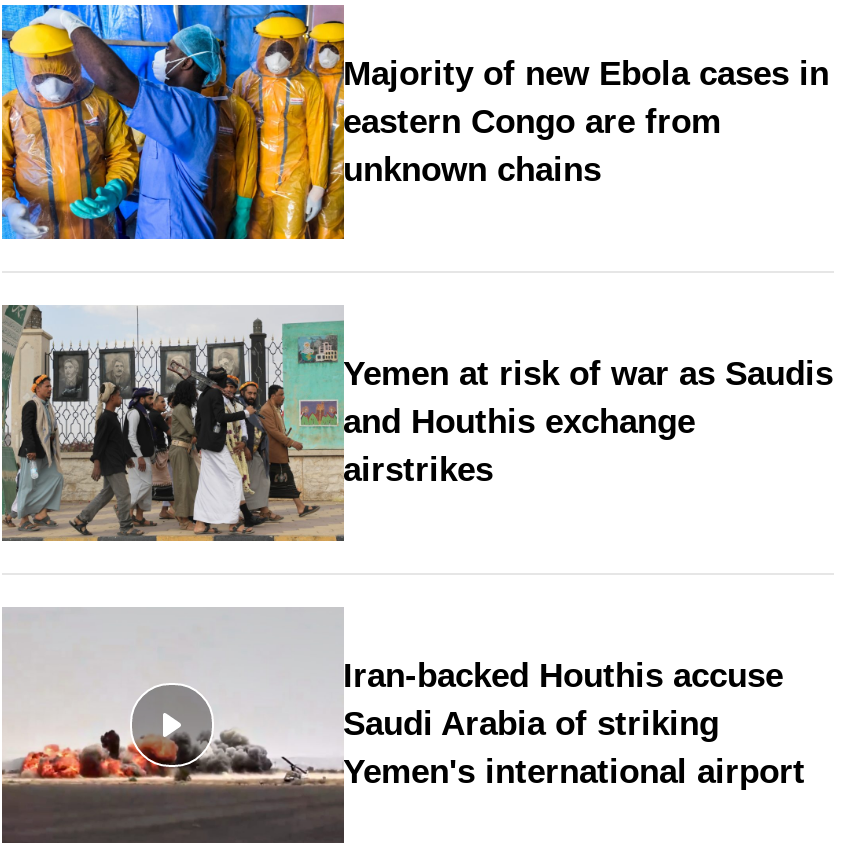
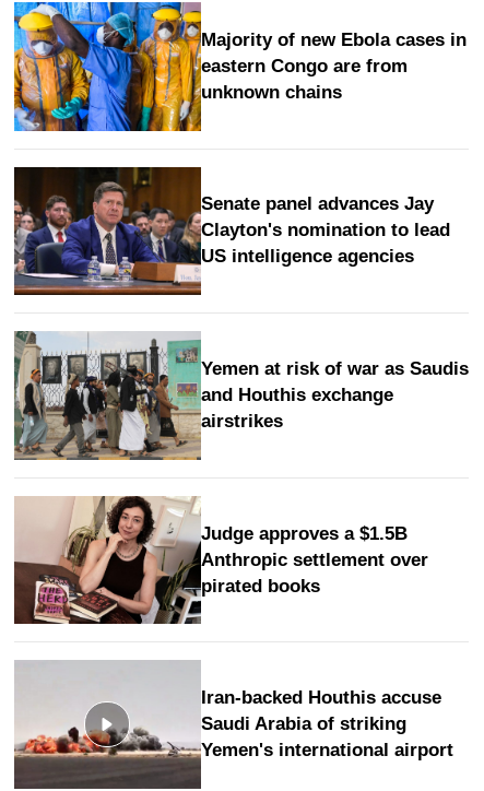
+ [image]
+ Senate panel advances Jay
+ Clayton's nomination to lead
+ US intelligence agencies

+ [image]
+ Judge approves a $1.5B
+ Anthropic settlement over
+ pirated books
